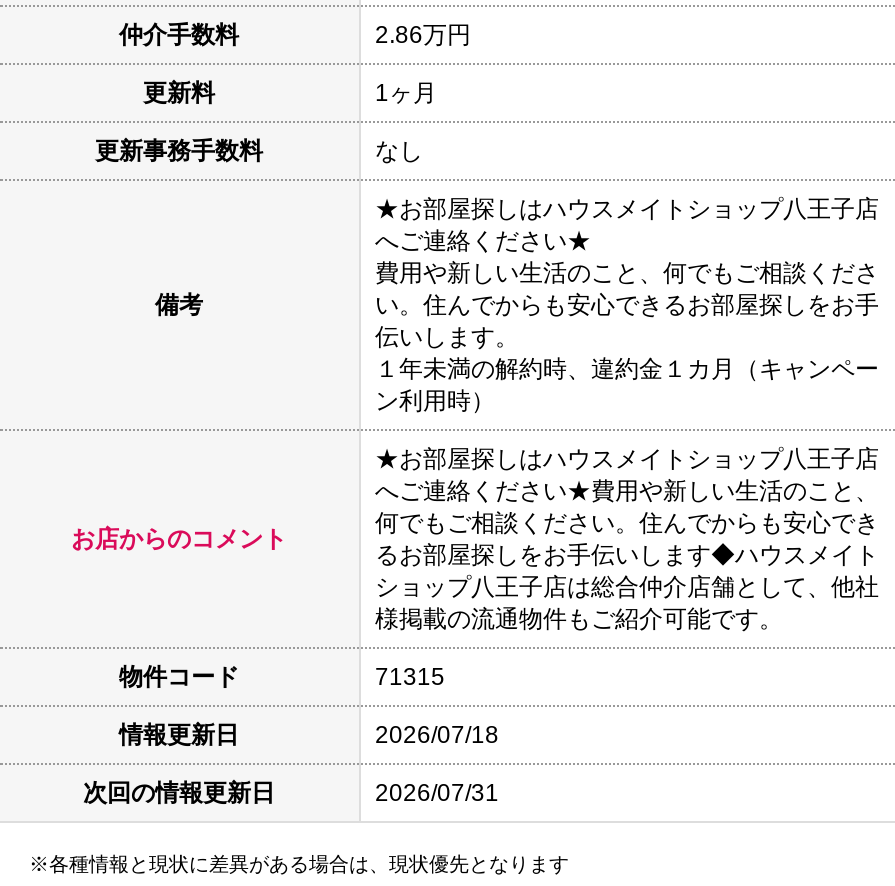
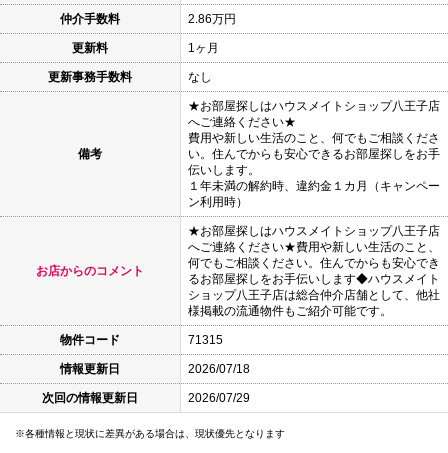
- 2026/07/31
+ 2026/07/29
